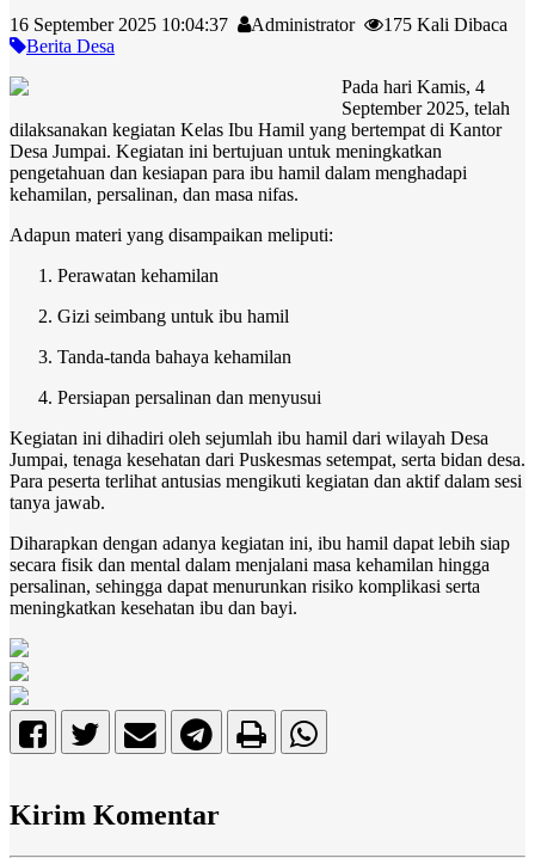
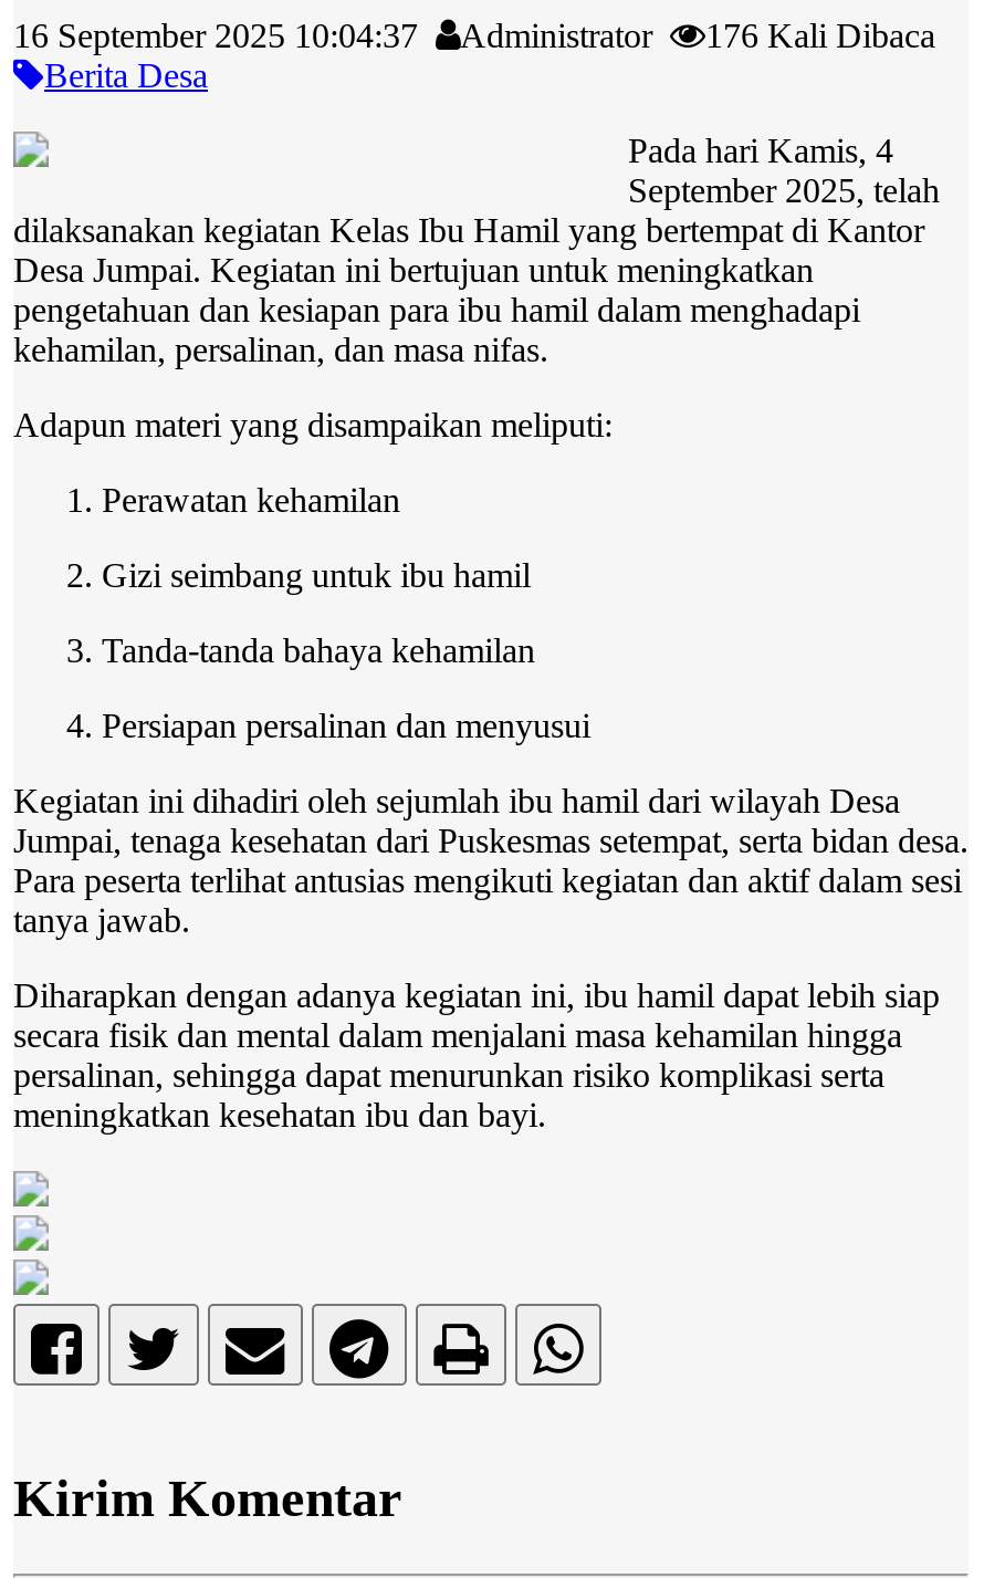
- 16 September 2025 10:04:37 Administrator 175 Kali Dibaca
+ 16 September 2025 10:04:37 Administrator 176 Kali Dibaca
